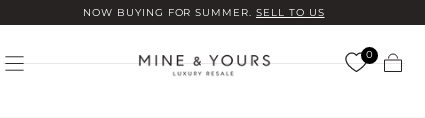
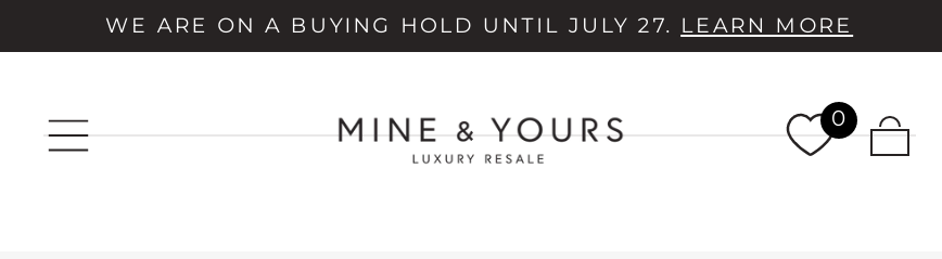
- NOW BUYING FOR SUMMER. SELL TO US
+ WE ARE ON A BUYING HOLD UNTIL JULY 27. LEARN MORE
